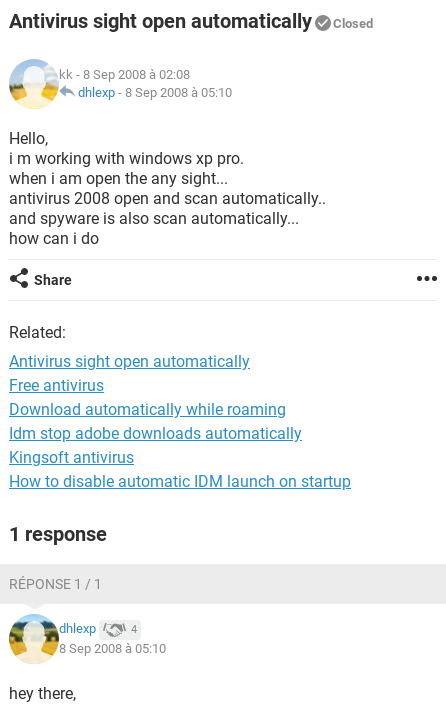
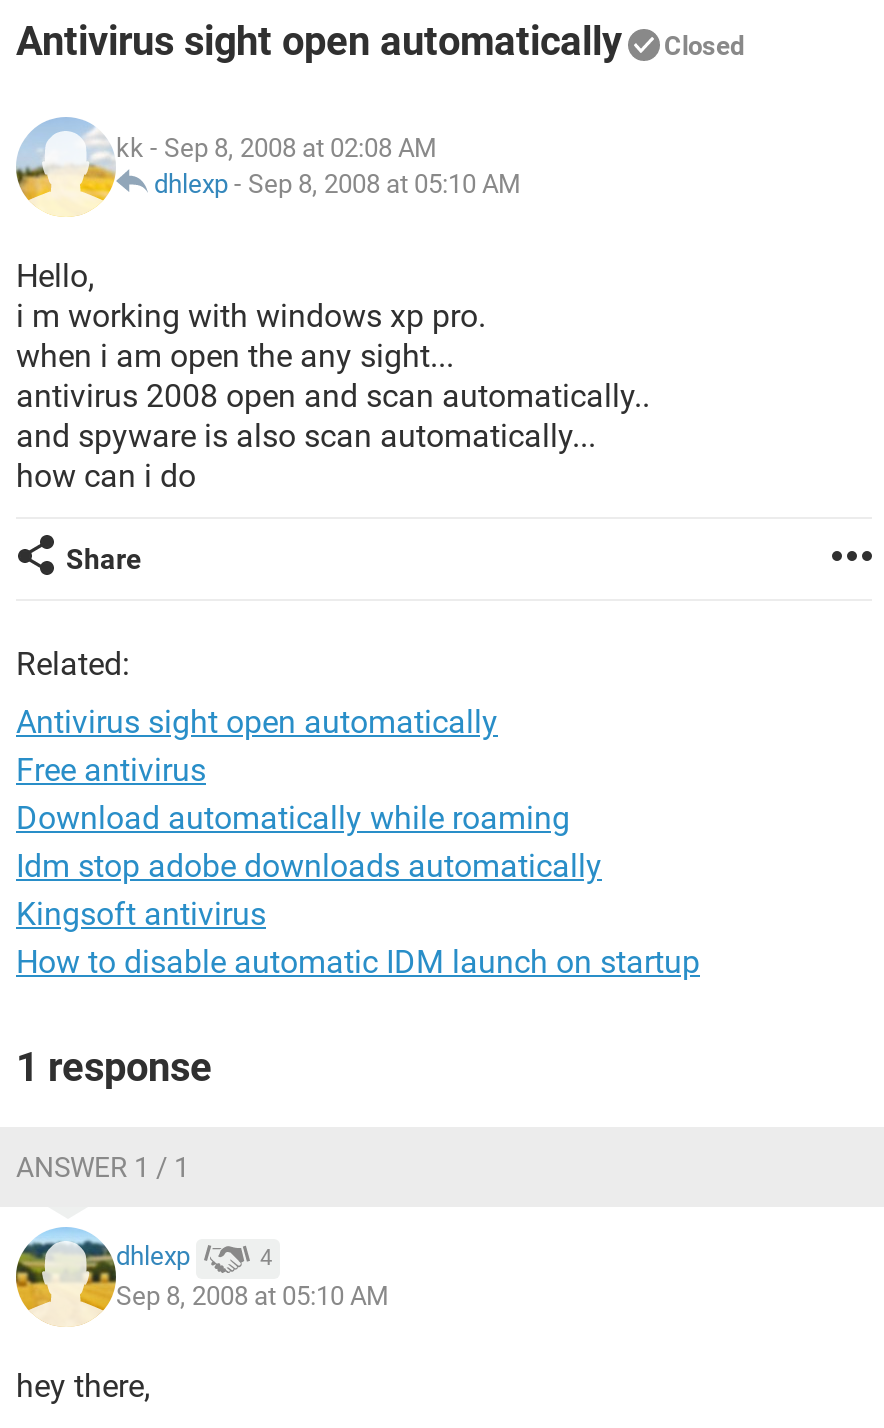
- kk - 8 Sep 2008 à 02:08
- dhlexp - 8 Sep 2008 à 05:10
+ kk - Sep 8, 2008 at 02:08 AM
+ dhlexp - Sep 8, 2008 at 05:10 AM

- RÉPONSE 1 / 1
+ ANSWER 1 / 1

- 8 Sep 2008 à 05:10
+ Sep 8, 2008 at 05:10 AM
